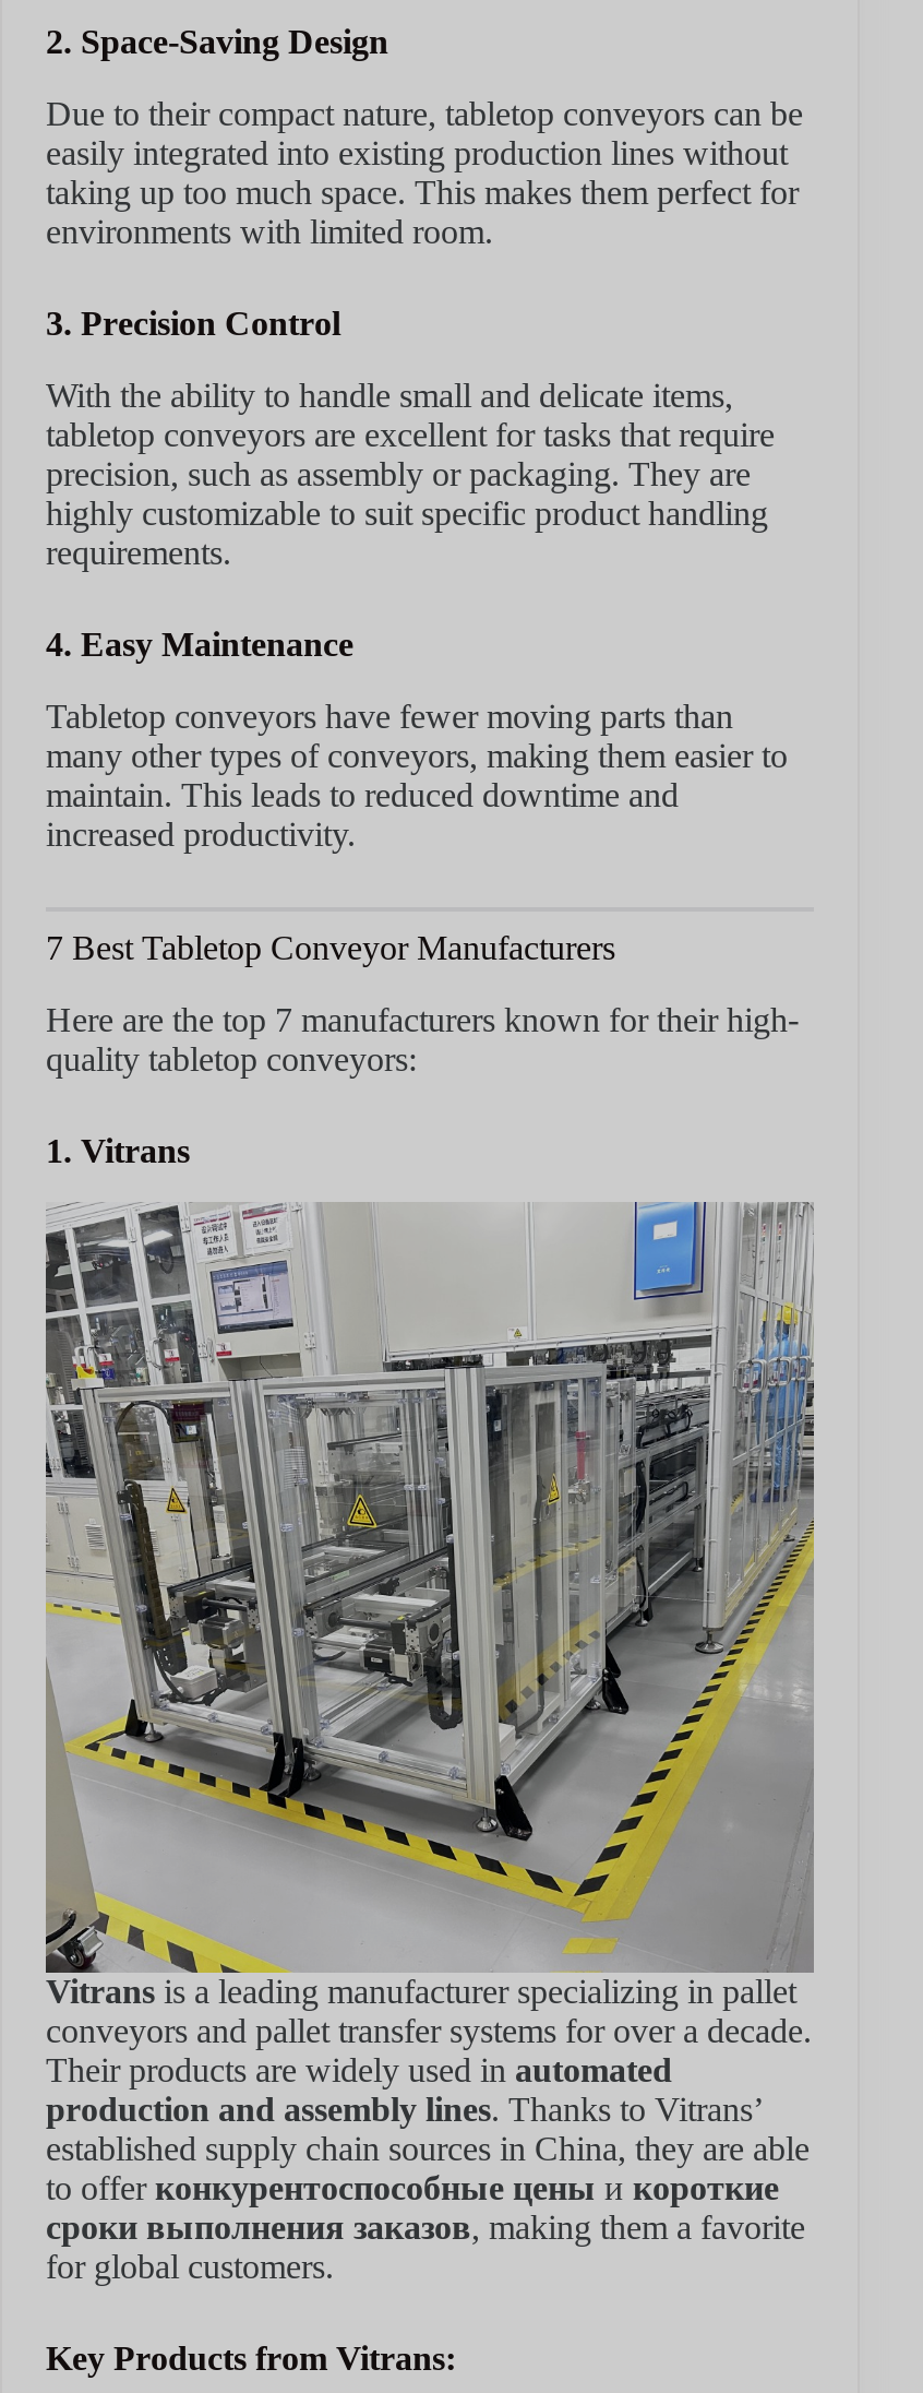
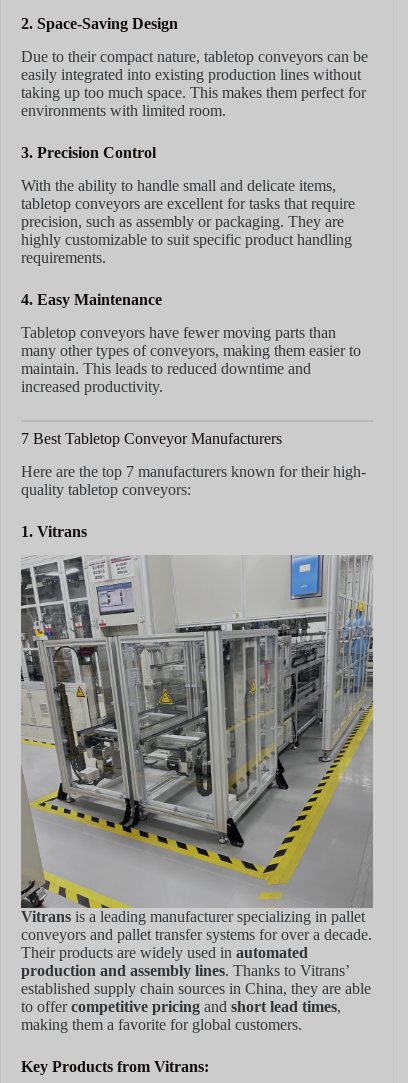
- to offer конкурентоспособные цены и короткие
- сроки выполнения заказов, making them a favorite
- for global customers.
+ to offer competitive pricing and short lead times,
+ making them a favorite for global customers.
